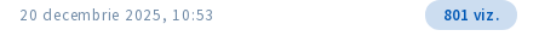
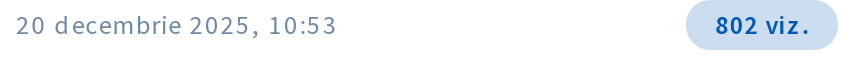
- 801 viz.
+ 802 viz.
